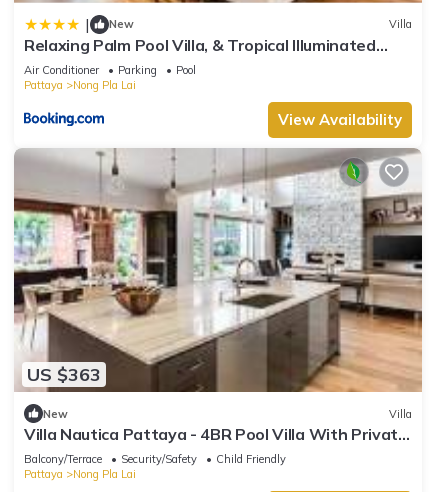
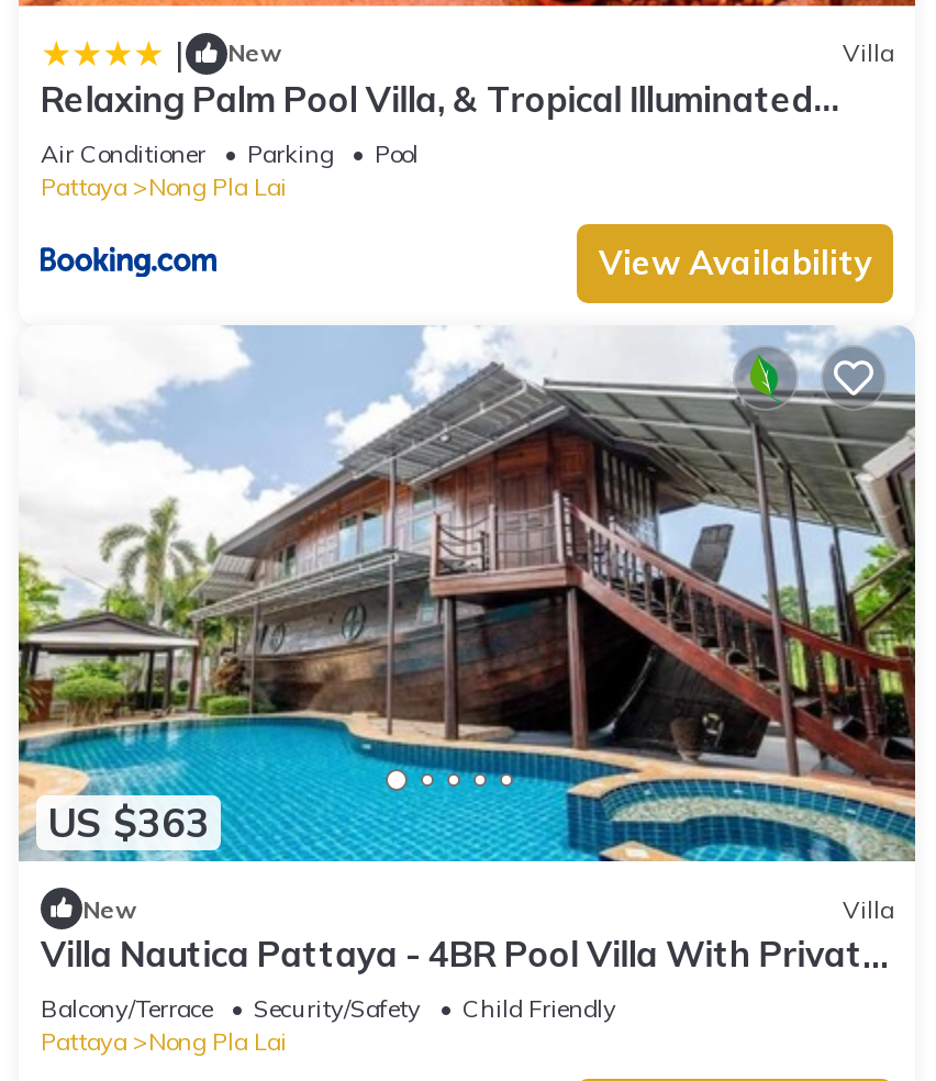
- [image]
+ [image]
